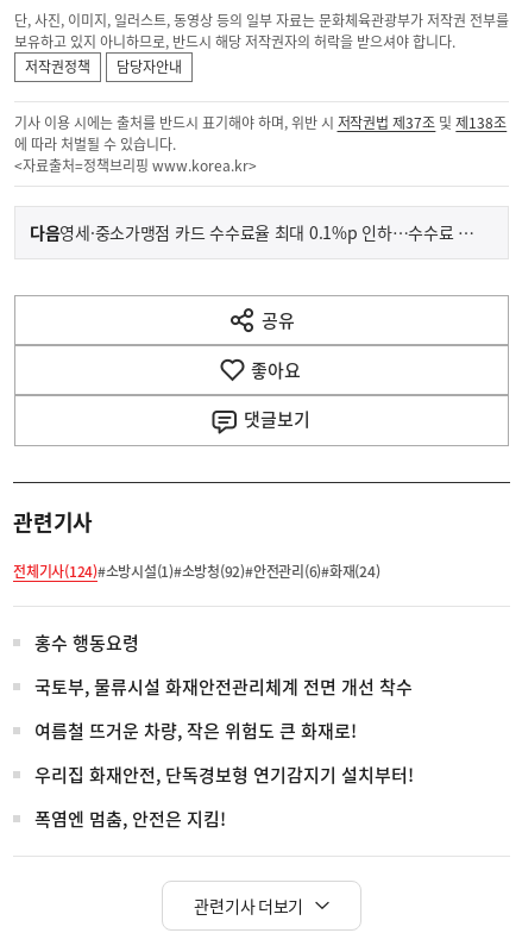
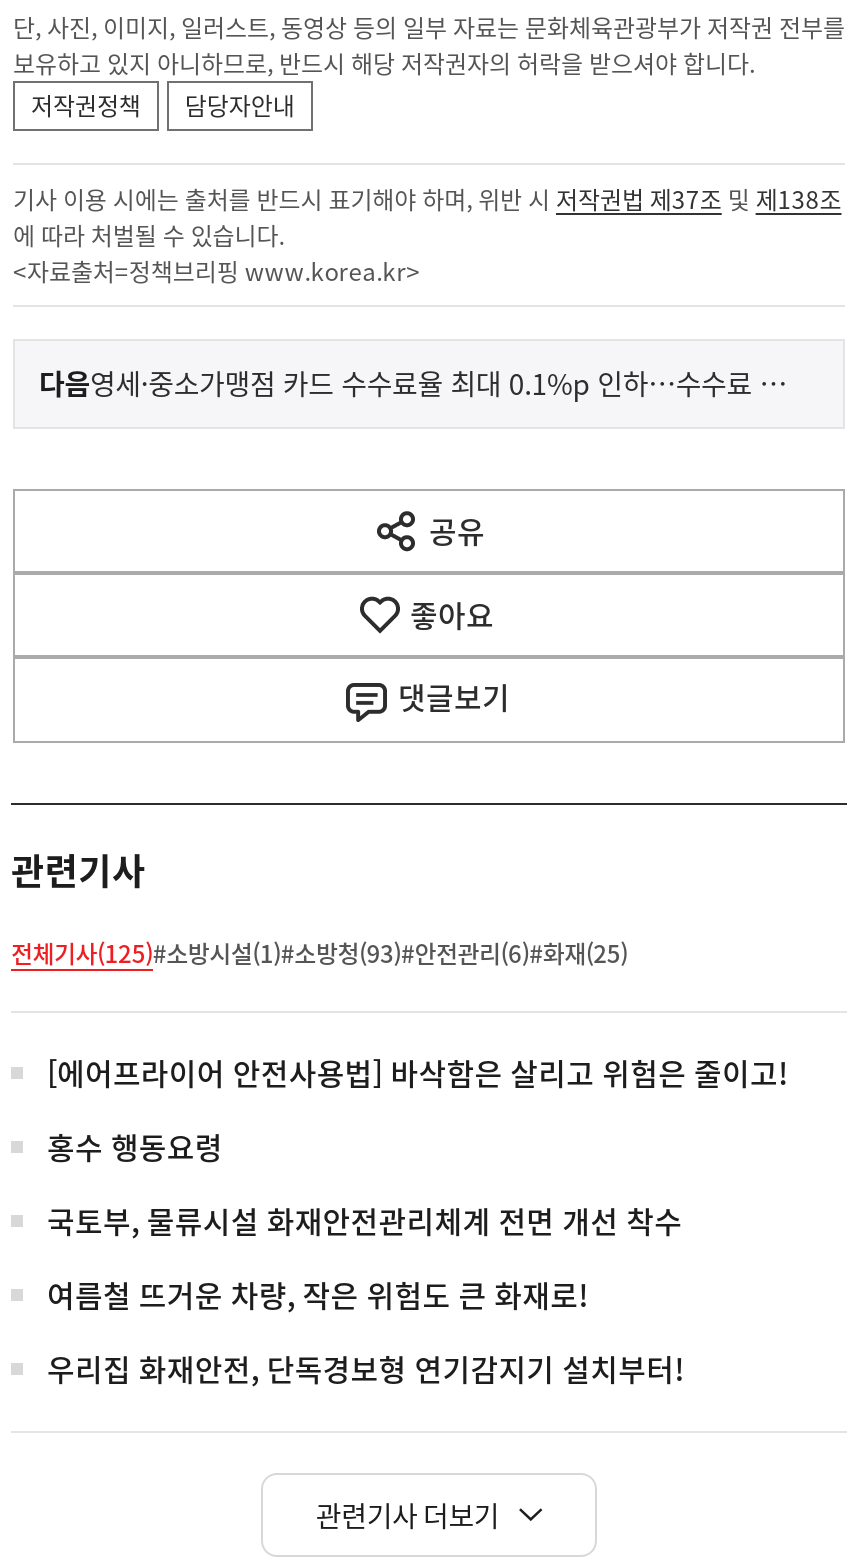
- 전체기사(124)#소방시설(1)#소방청(92)#안전관리(6)#화재(24)
+ 전체기사(125)#소방시설(1)#소방청(93)#안전관리(6)#화재(25)
+ [에어프라이어 안전사용법] 바삭함은 살리고 위험은 줄이고!

moved down: 홍수 행동요령 | 국토부, 물류시설 화재안전관리체계 전면 개선 착수 | 여름철 뜨거운 차량, 작은 위험도 큰 화재로! | 우리집 화재안전, 단독경보형 연기감지기 설치부터!

- 폭염엔 멈춤, 안전은 지킴!
